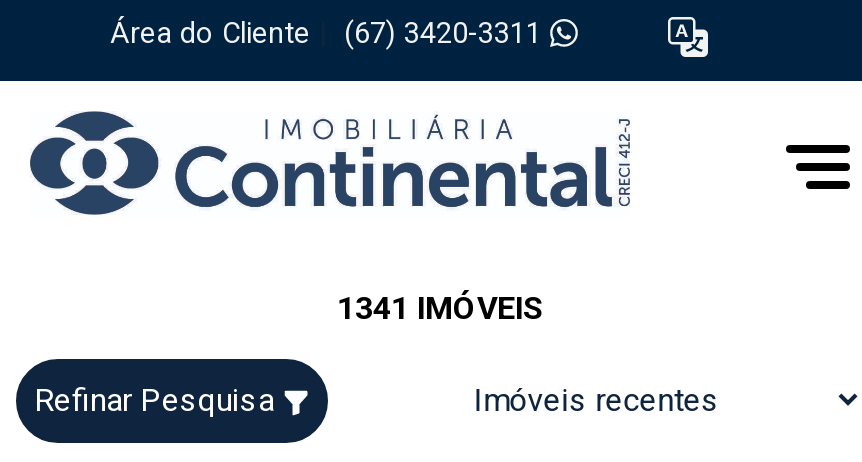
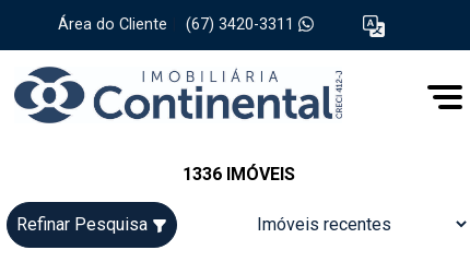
- 1341 IMÓVEIS
+ 1336 IMÓVEIS
